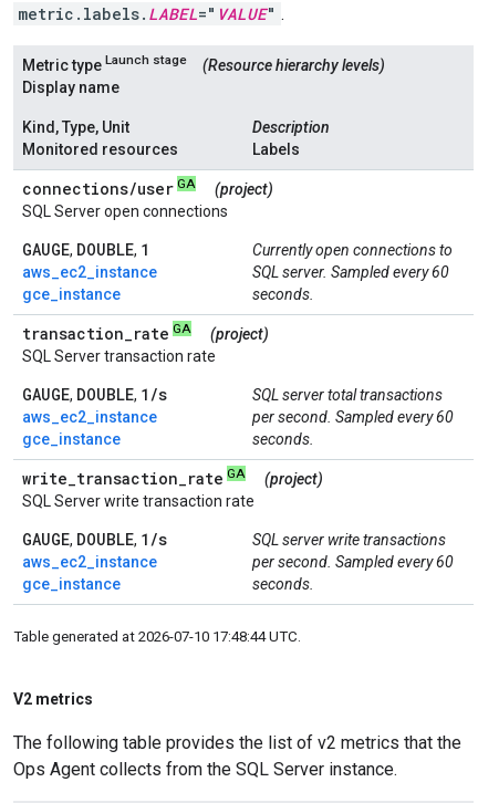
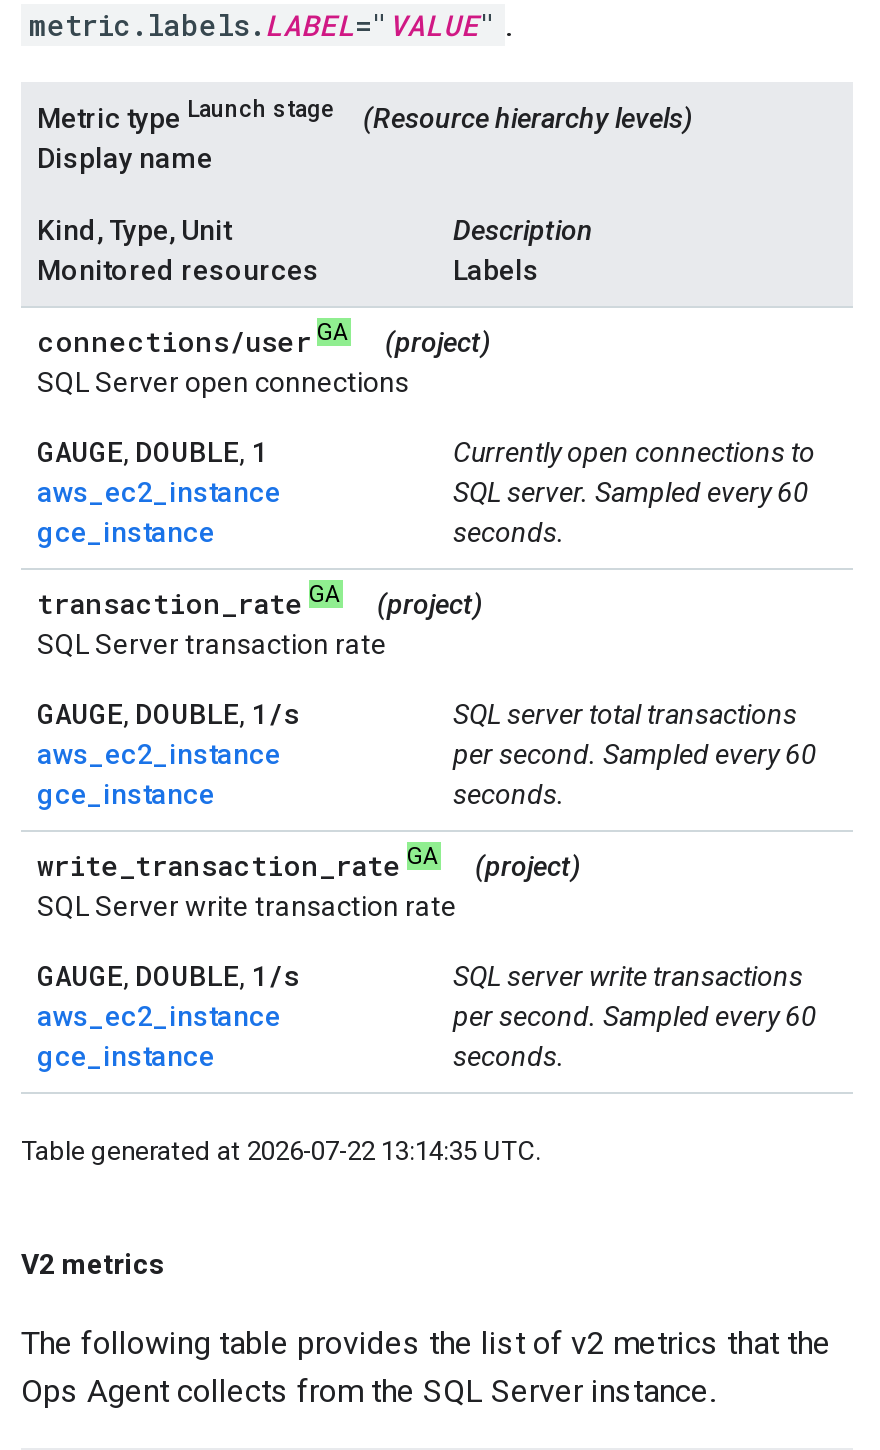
- Table generated at 2026-07-10 17:48:44 UTC.
+ Table generated at 2026-07-22 13:14:35 UTC.
